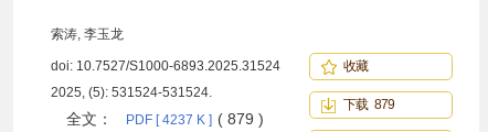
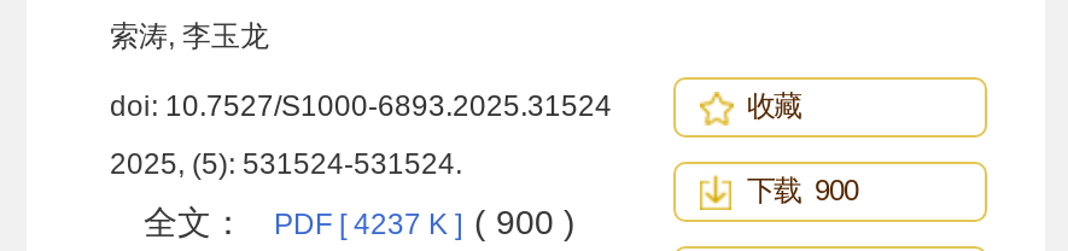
- 下载 879
+ 下载 900

- 全文： PDF [ 4237 K ] ( 879 )
+ 全文： PDF [ 4237 K ] ( 900 )
